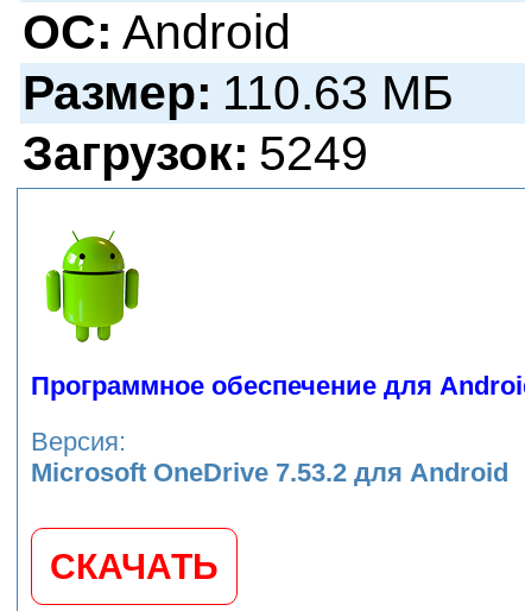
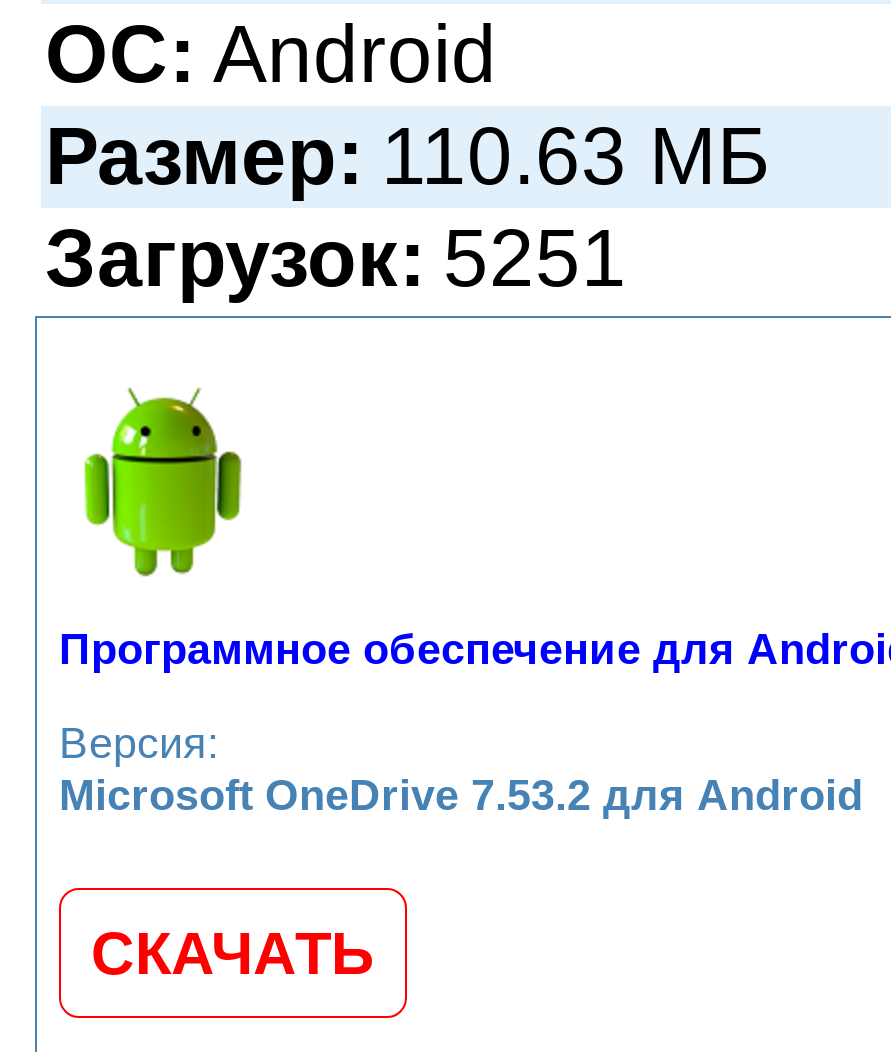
- Загрузок: 5249
+ Загрузок: 5251
